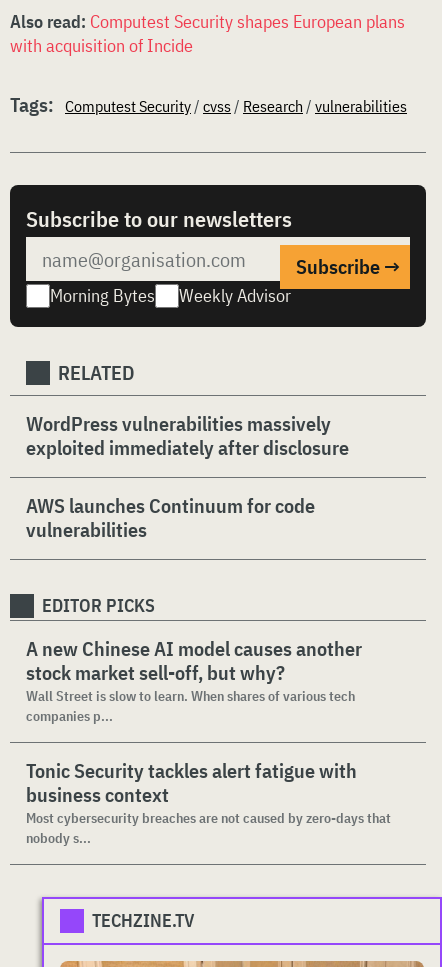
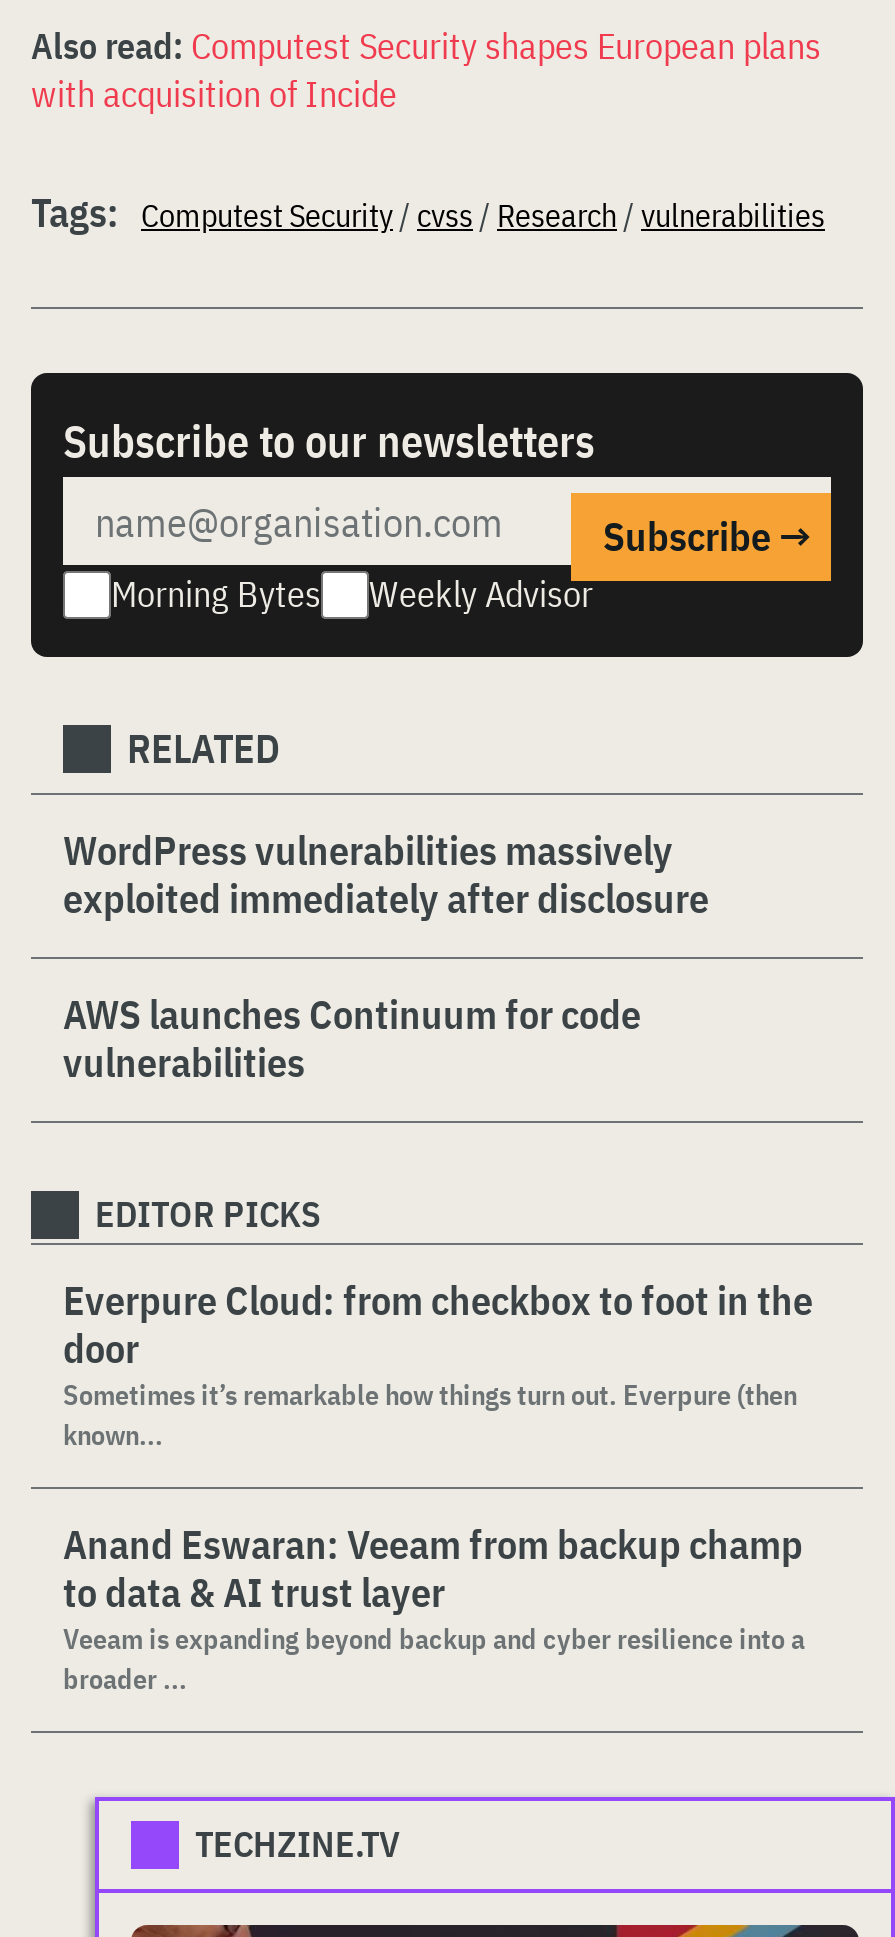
- A new Chinese AI model causes another
- stock market sell-off, but why?
- Wall Street is slow to learn. When shares of various tech
- companies p...
+ Everpure Cloud: from checkbox to foot in the
+ door
+ Sometimes it’s remarkable how things turn out. Everpure (then
+ known...

- Tonic Security tackles alert fatigue with
- business context
- Most cybersecurity breaches are not caused by zero-days that
- nobody s...
+ Anand Eswaran: Veeam from backup champ
+ to data & AI trust layer
+ Veeam is expanding beyond backup and cyber resilience into a
+ broader ...
